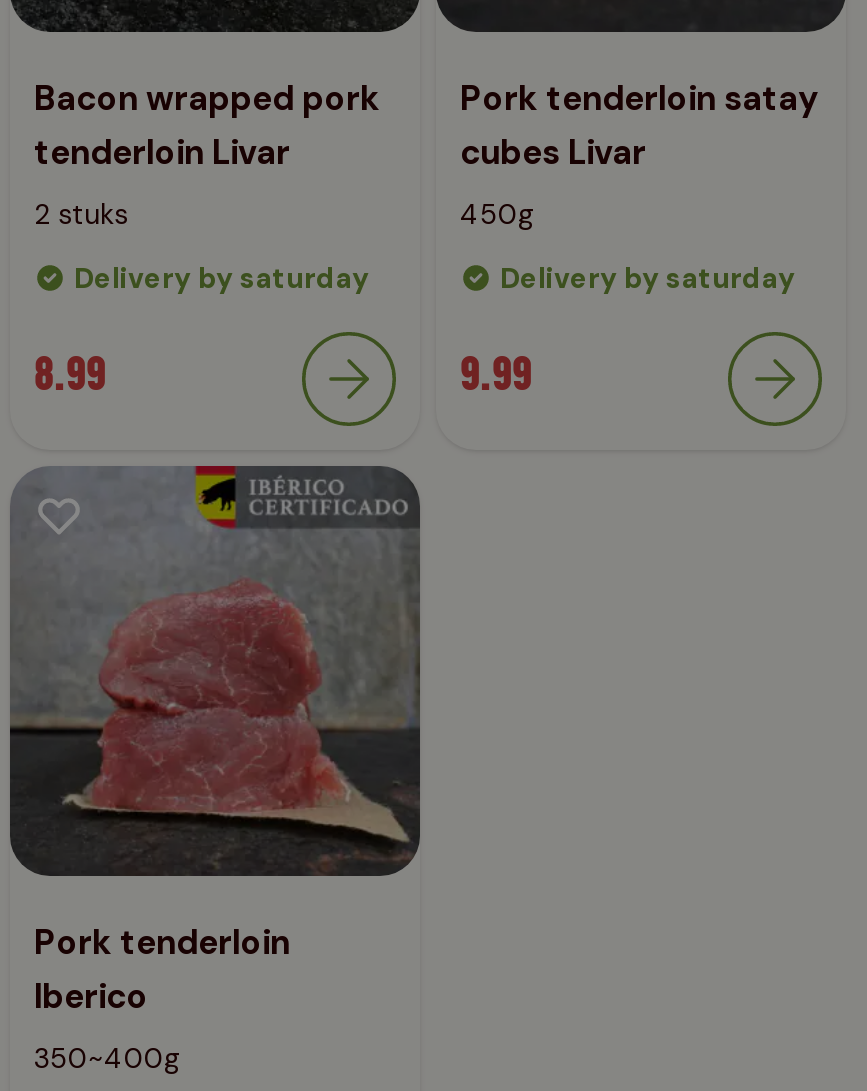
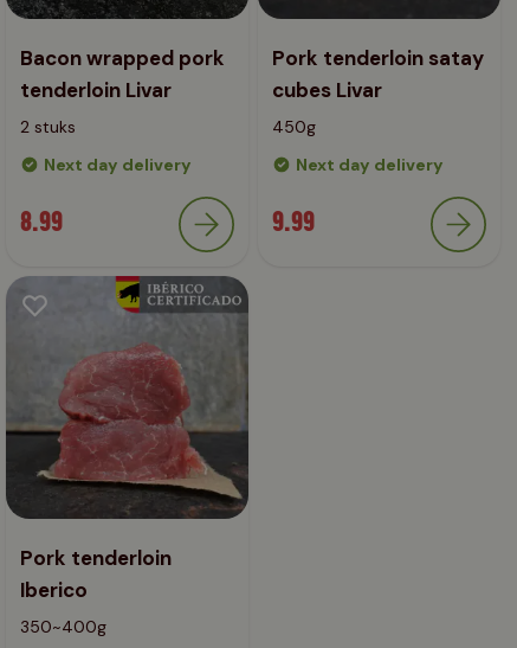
- Delivery by saturday
+ Next day delivery

- Delivery by saturday
+ Next day delivery
